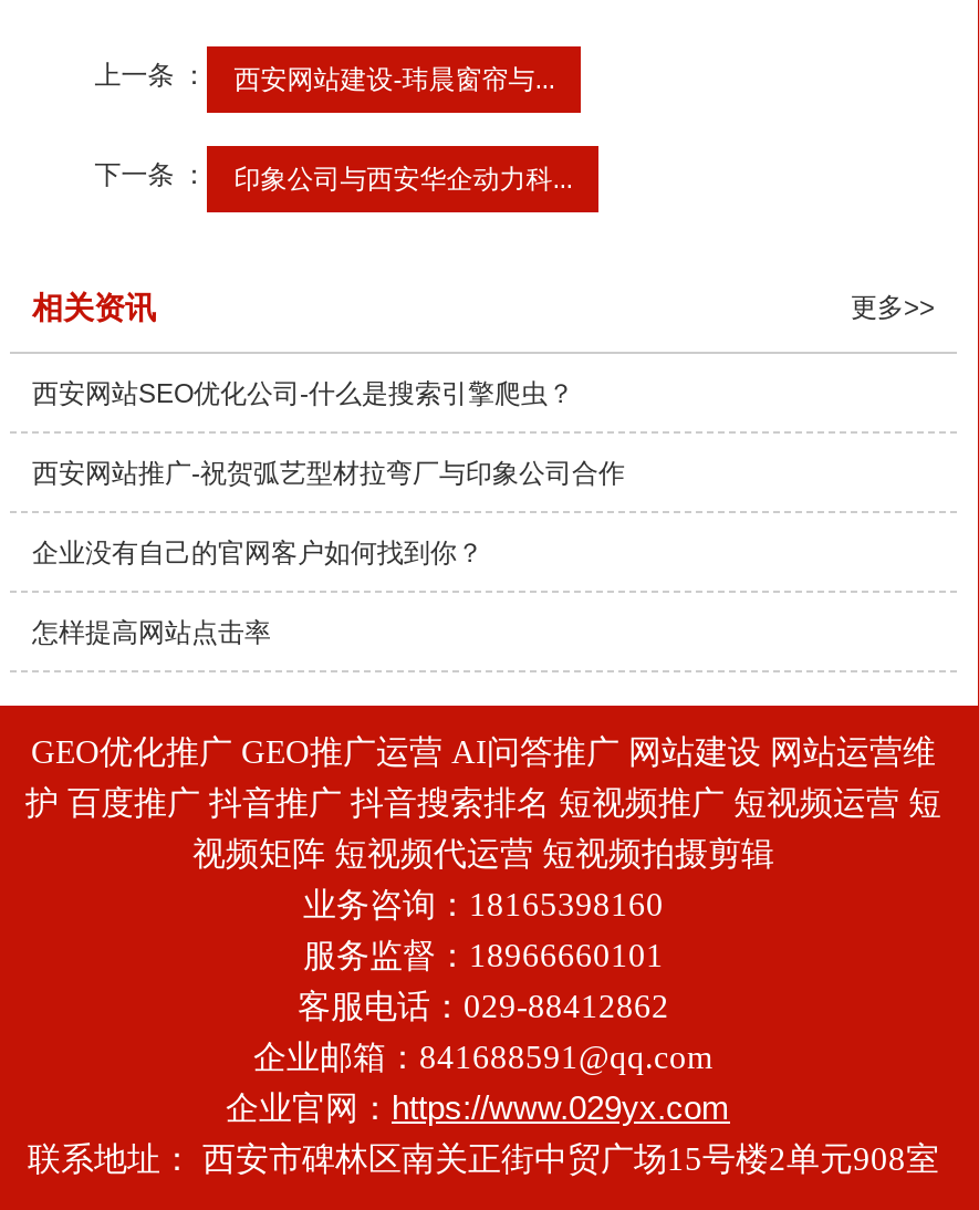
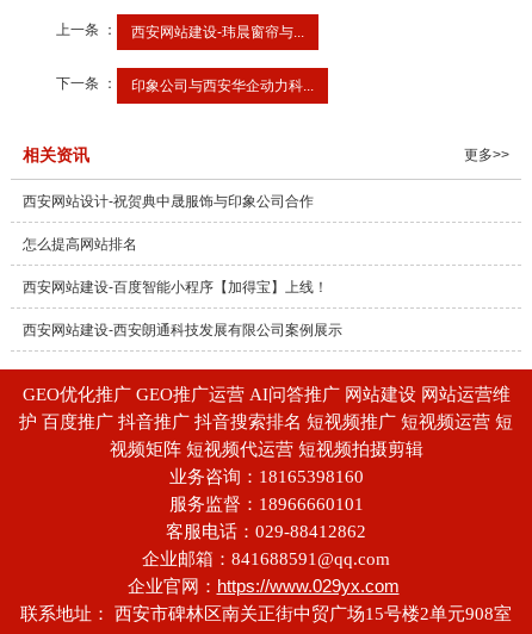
- 西安网站SEO优化公司-什么是搜索引擎爬虫？
+ 西安网站设计-祝贺典中晟服饰与印象公司合作

- 西安网站推广-祝贺弧艺型材拉弯厂与印象公司合作
+ 怎么提高网站排名

- 企业没有自己的官网客户如何找到你？
+ 西安网站建设-百度智能小程序【加得宝】上线！

- 怎样提高网站点击率
+ 西安网站建设-西安朗通科技发展有限公司案例展示
